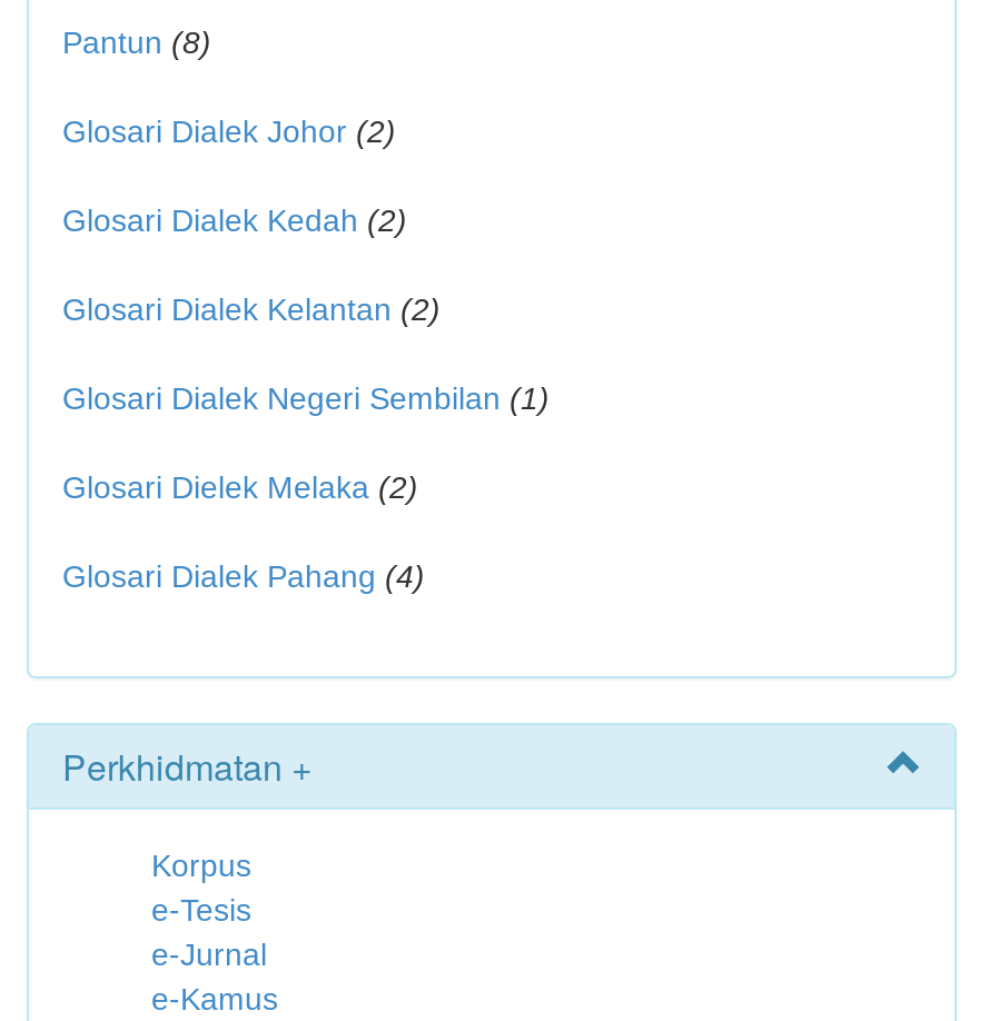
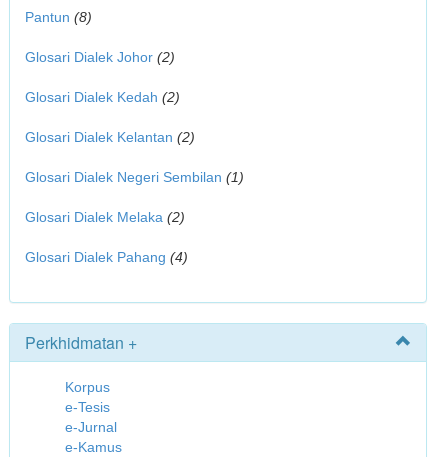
- Glosari Dielek Melaka (2)
+ Glosari Dialek Melaka (2)
